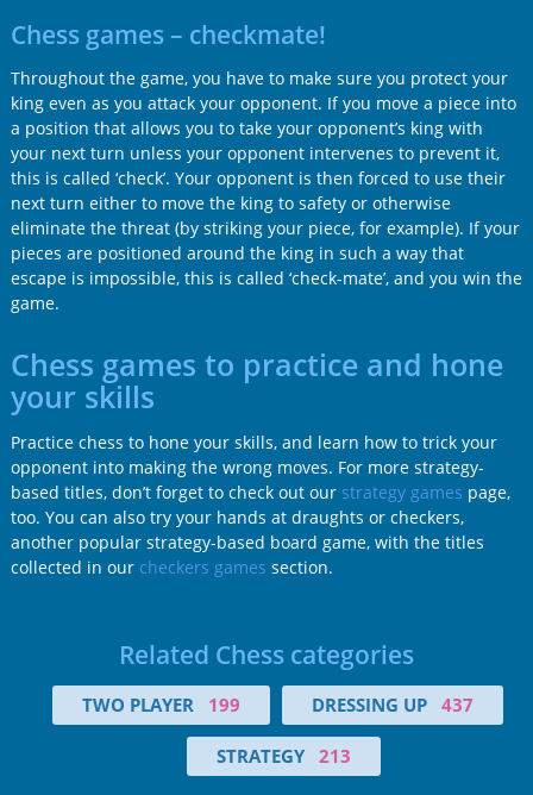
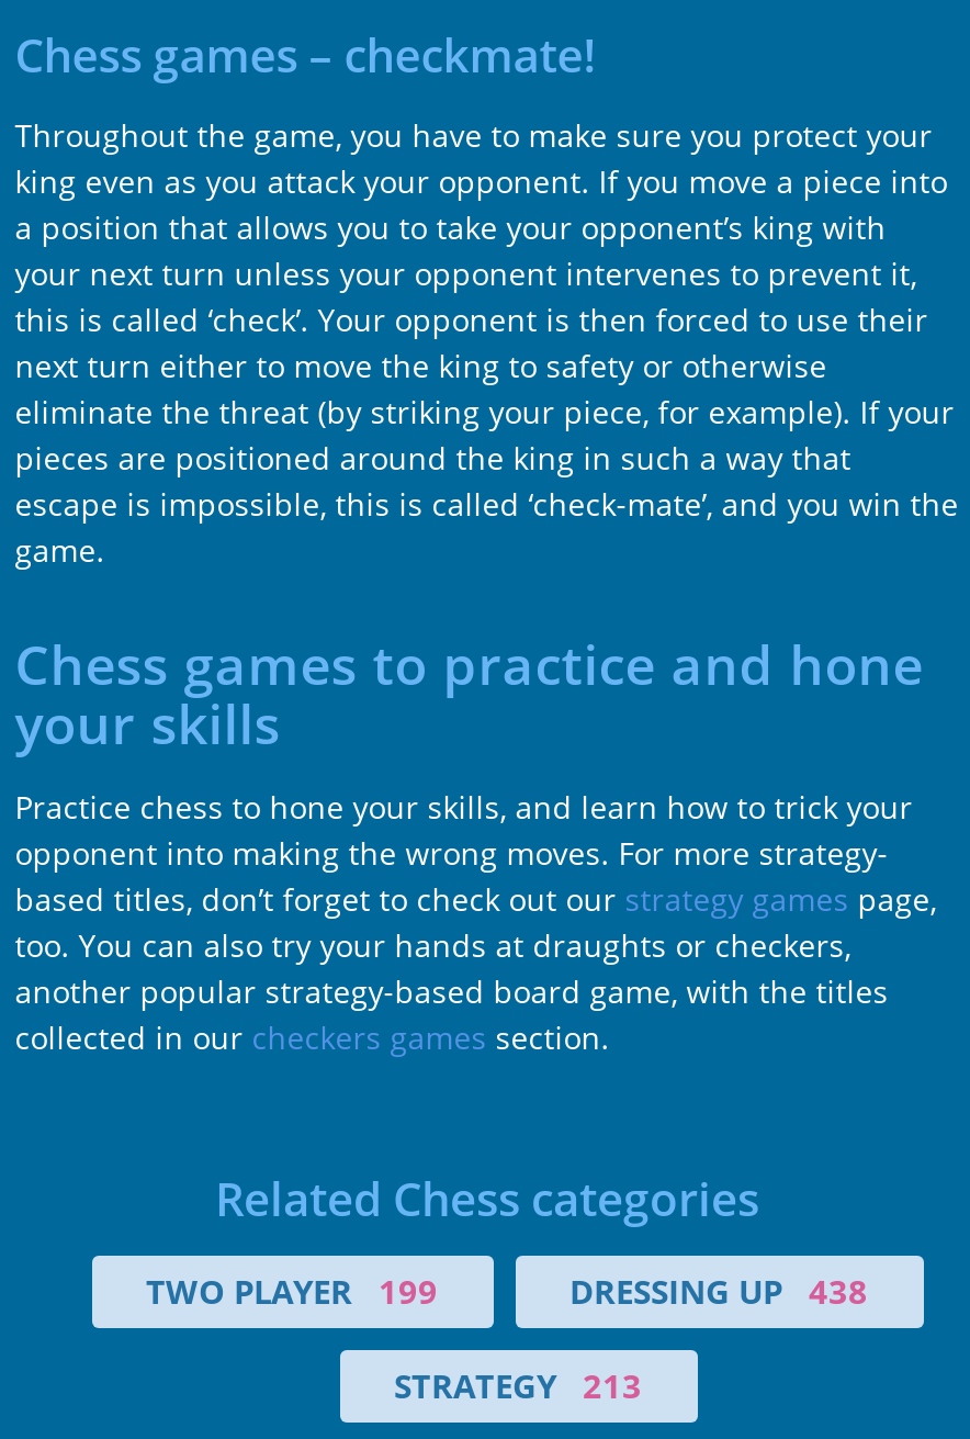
- DRESSING UP 437
+ DRESSING UP 438
